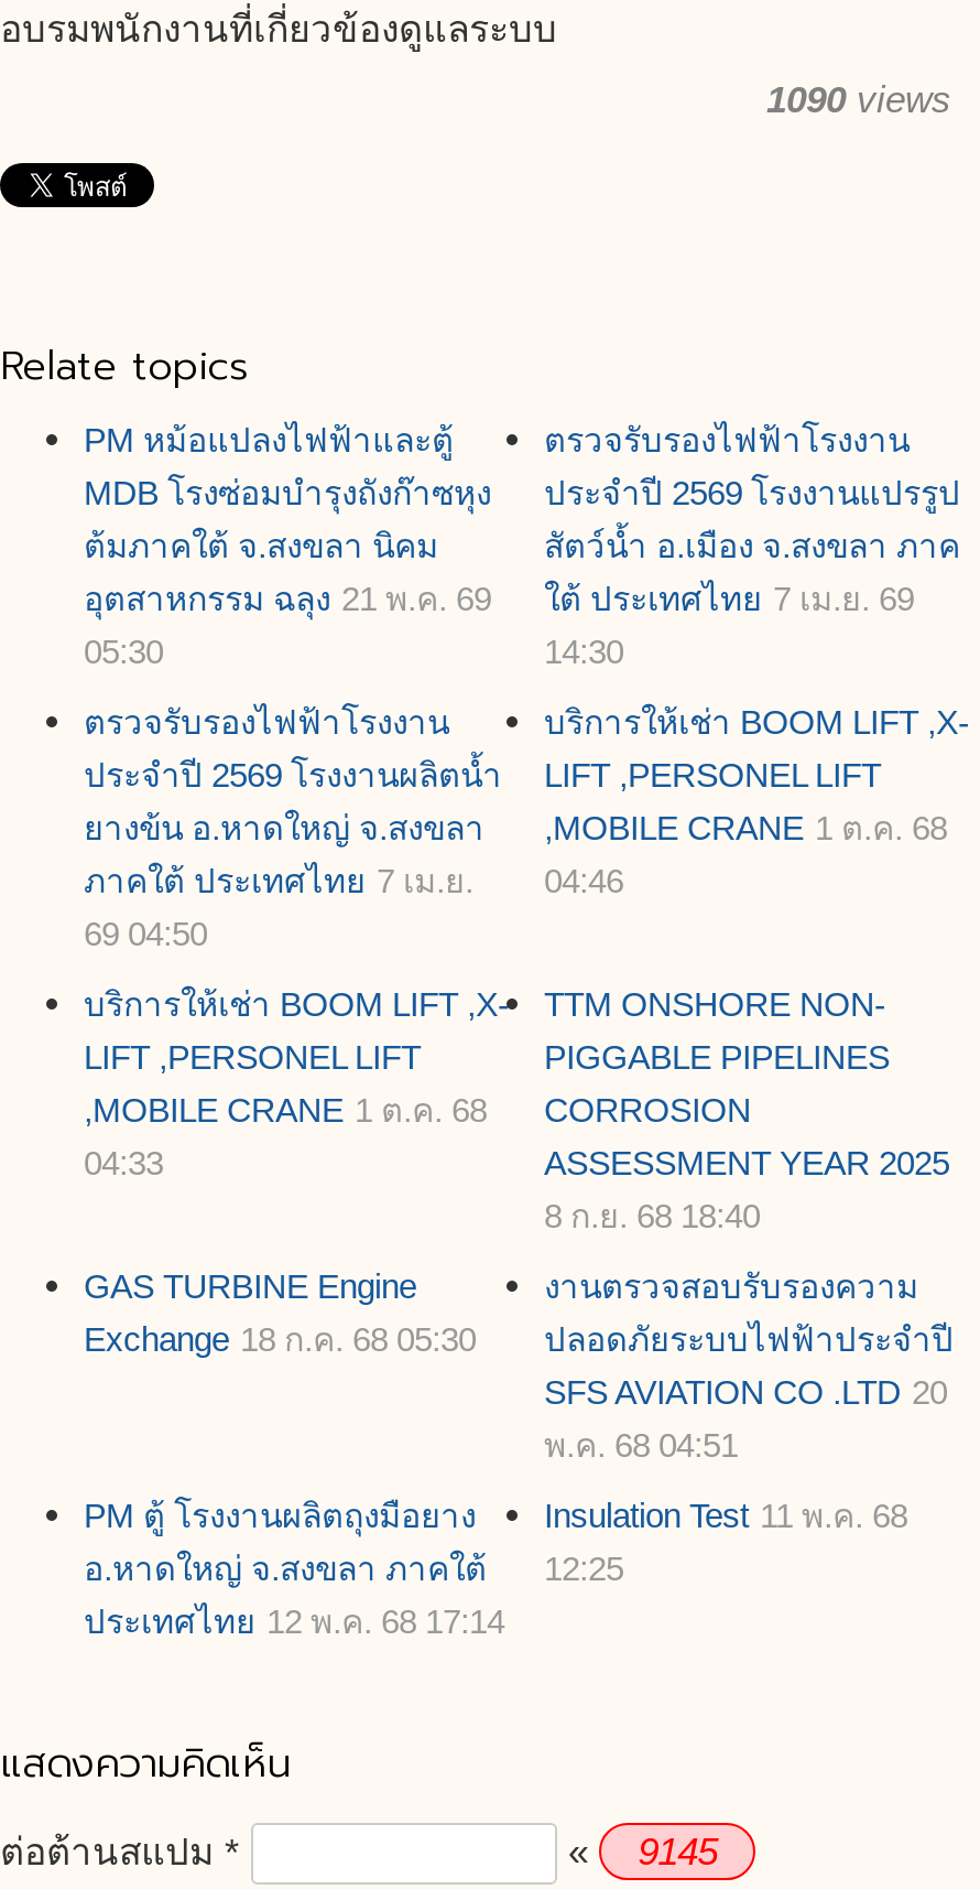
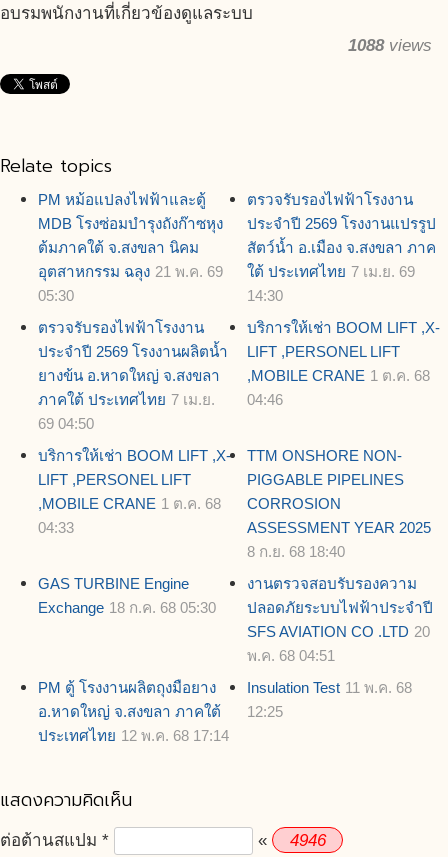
- 1090 views
+ 1088 views

- 9145
+ 4946
